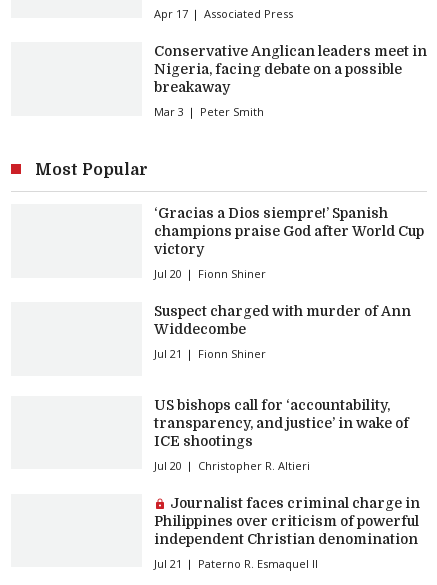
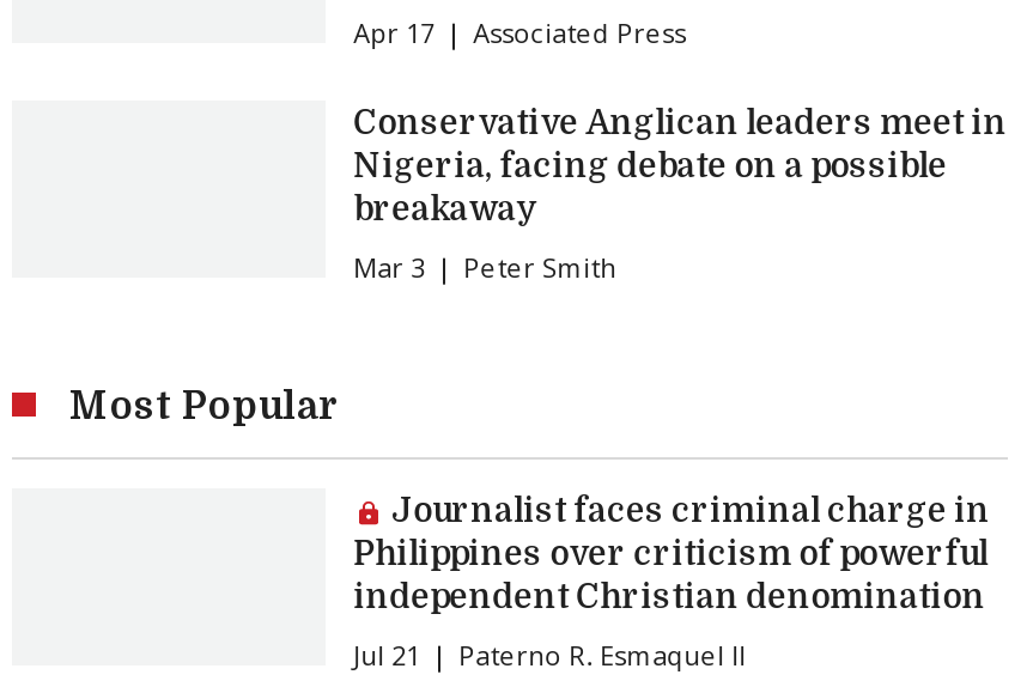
- ‘Gracias a Dios siempre!’ Spanish
- champions praise God after World Cup
- victory
- Jul 20
- Fionn Shiner
- Suspect charged with murder of Ann
- Widdecombe
- Jul 21
- Fionn Shiner
- US bishops call for ‘accountability,
- transparency, and justice’ in wake of
- ICE shootings
- Jul 20
- Christopher R. Altieri
